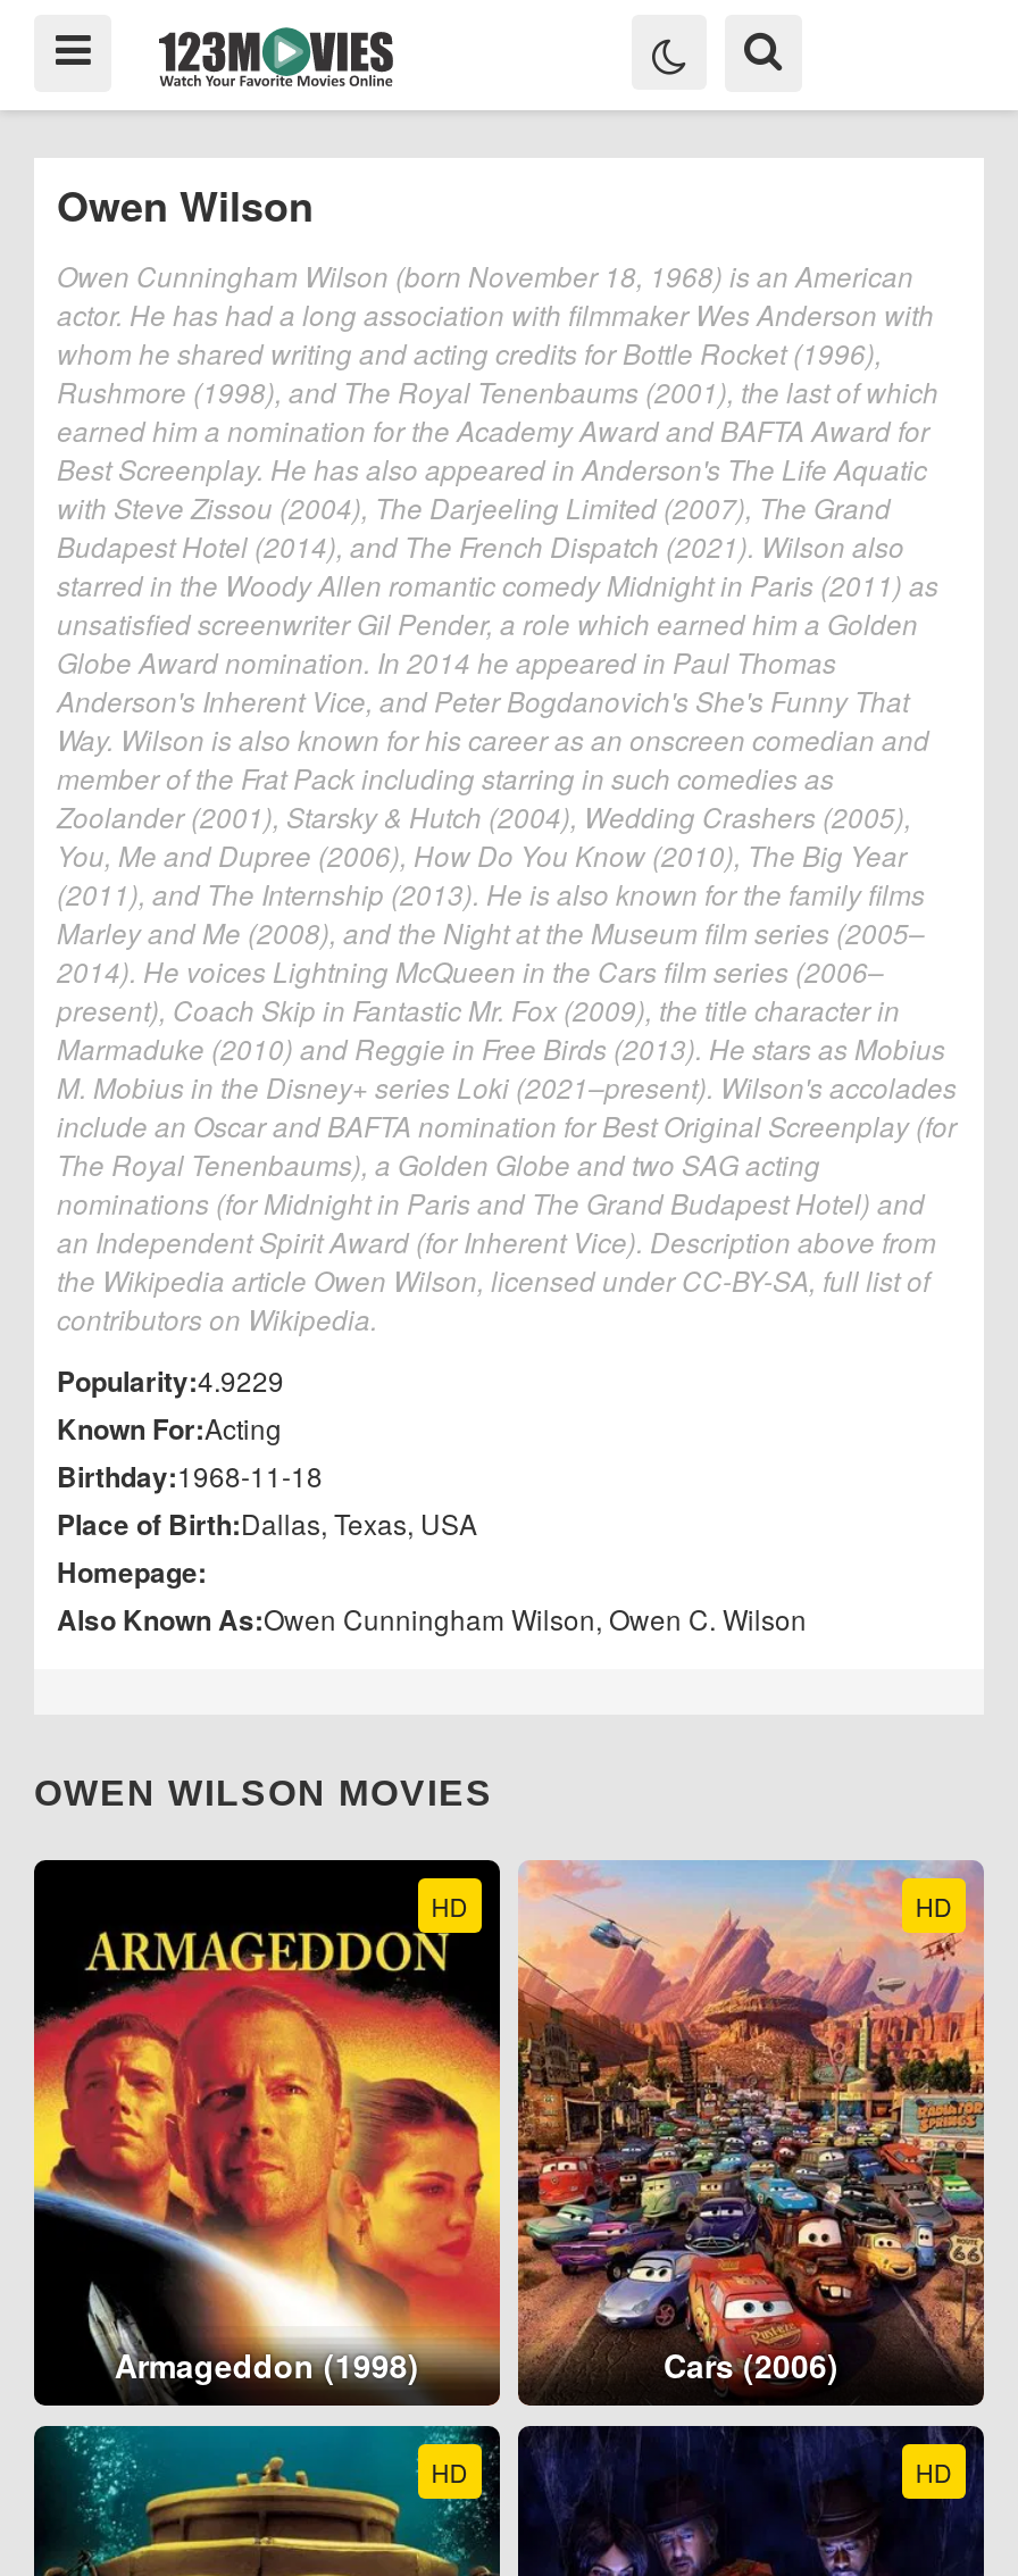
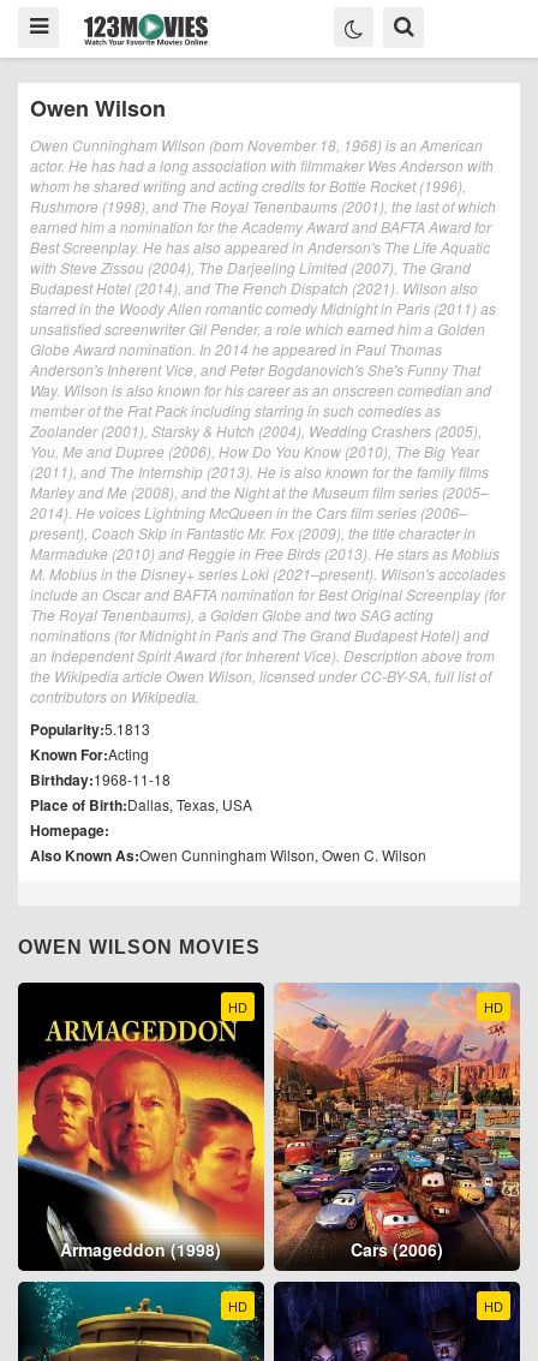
- Popularity:4.9229
+ Popularity:5.1813
